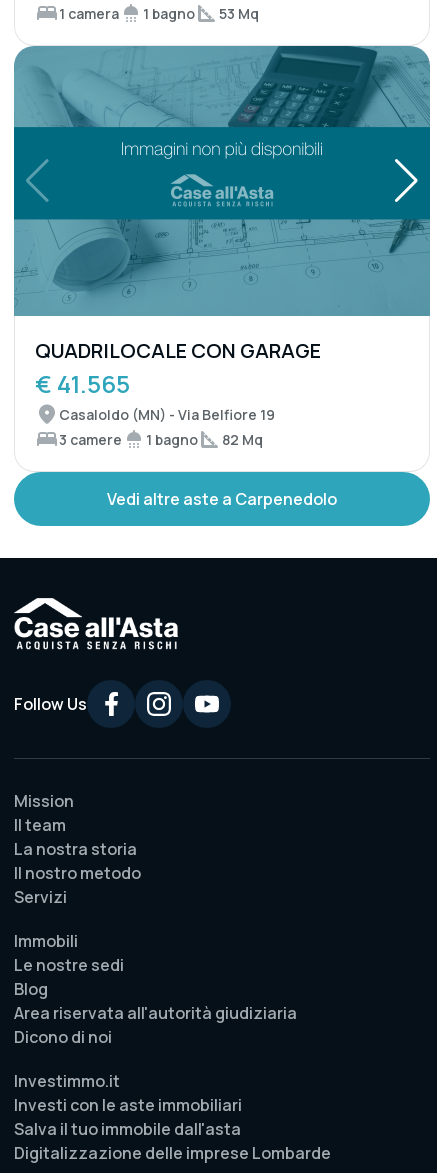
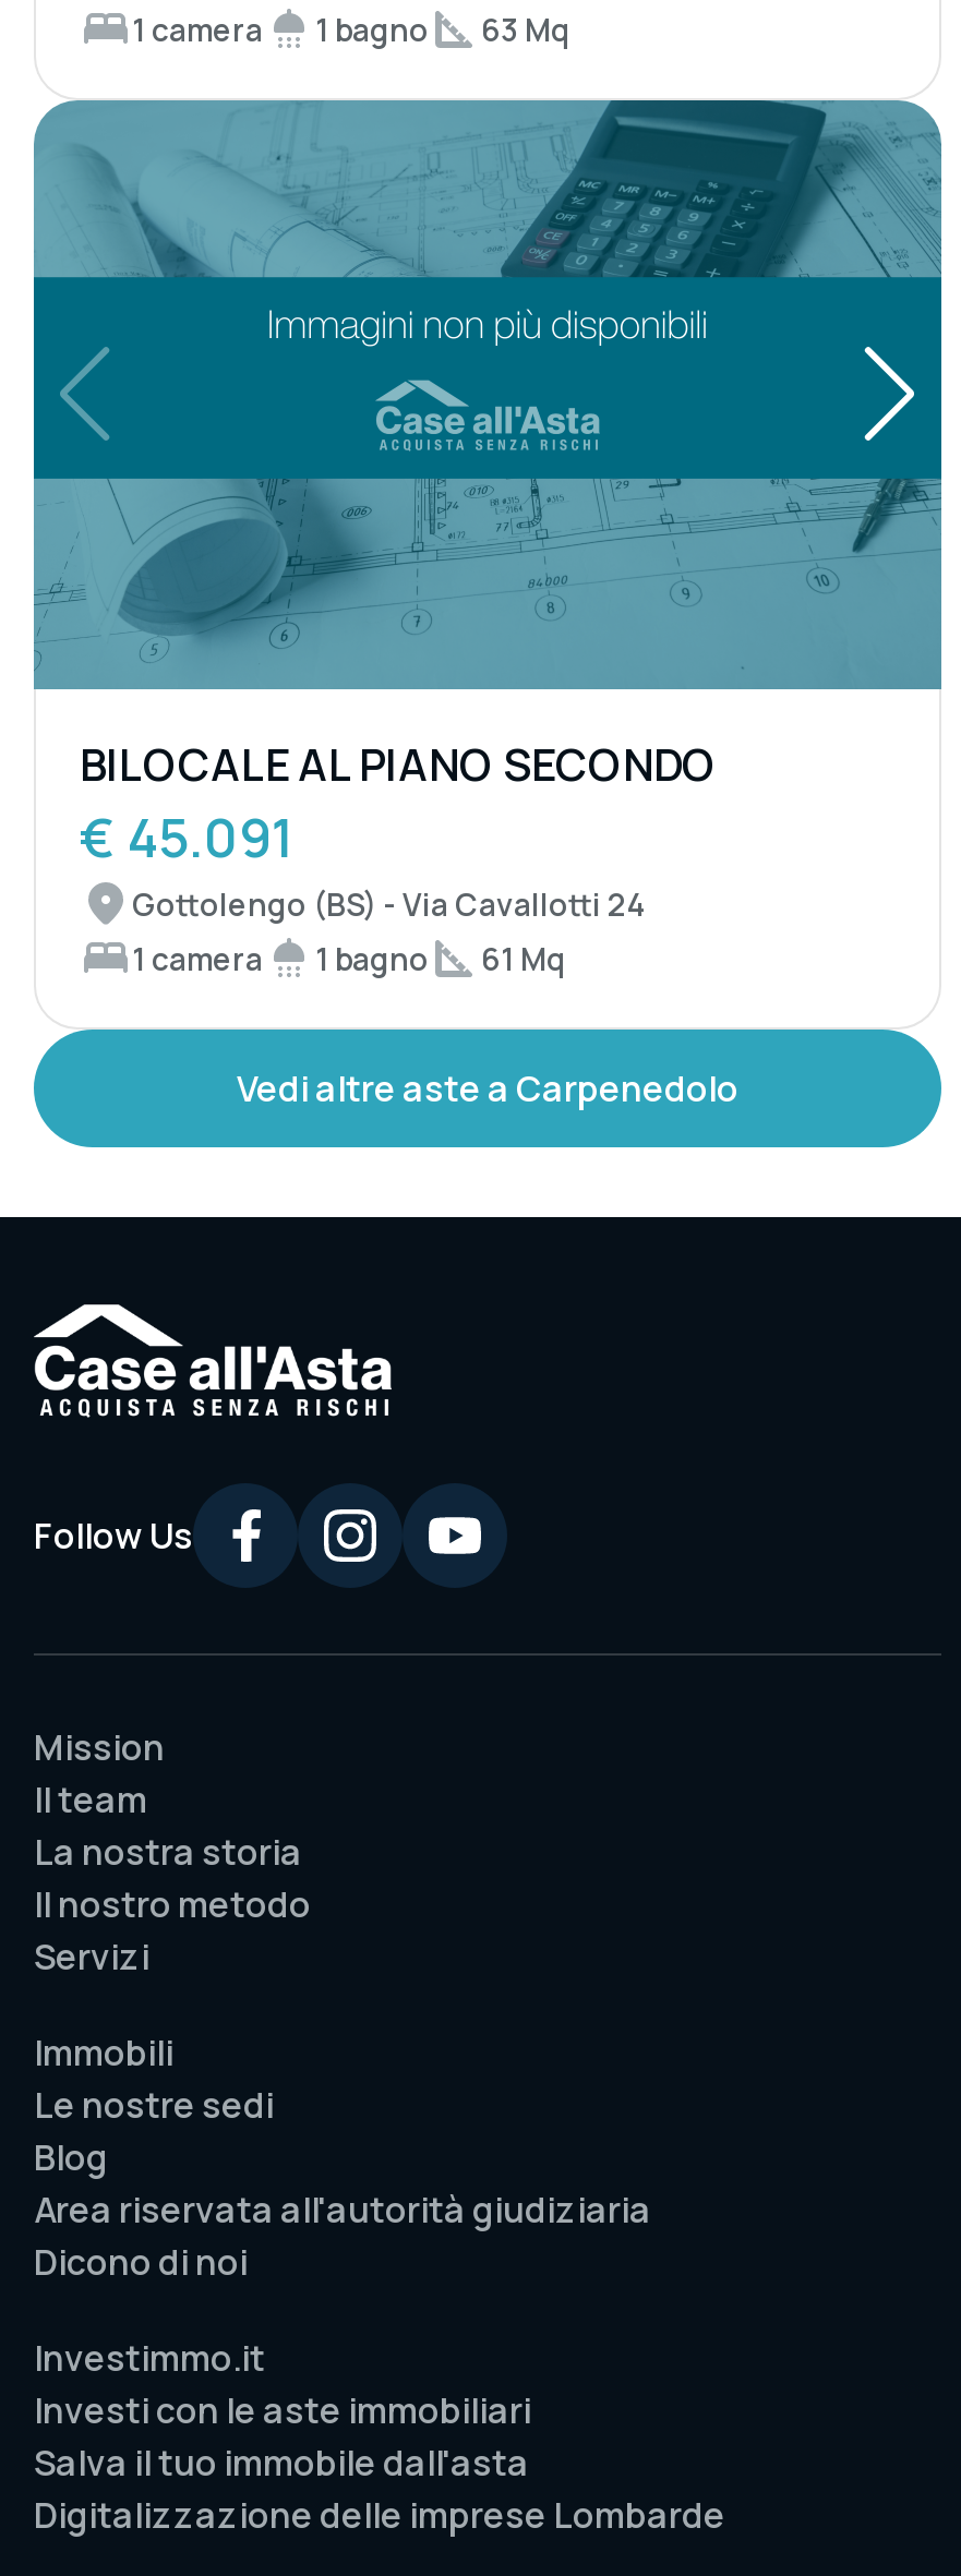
- 1 camera 1 bagno 53 Mq
+ 1 camera 1 bagno 63 Mq

- QUADRILOCALE CON GARAGE
- € 41.565
- Casaloldo (MN) - Via Belfiore 19
- 3 camere
+ BILOCALE AL PIANO SECONDO
+ € 45.091
+ Gottolengo (BS) - Via Cavallotti 24
+ 1 camera

- 82 Mq
+ 61 Mq
